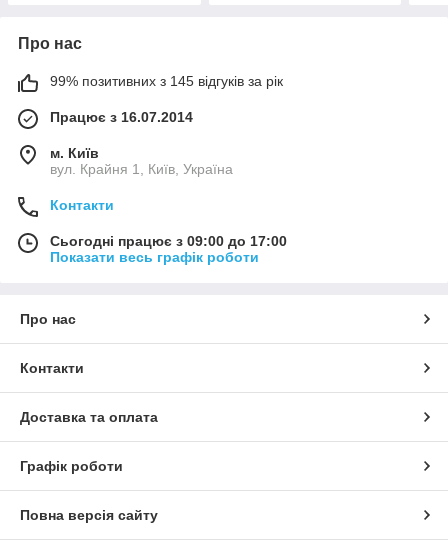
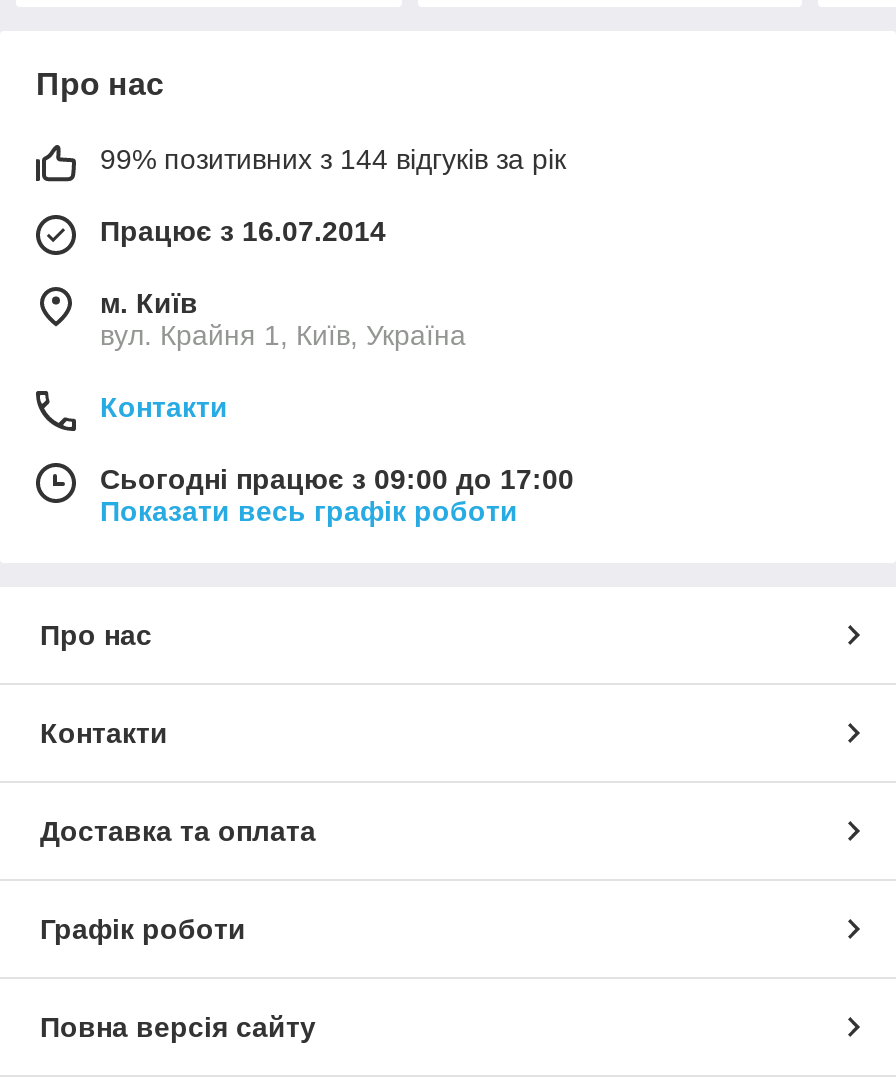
- 99% позитивних з 145 відгуків за рік
+ 99% позитивних з 144 відгуків за рік
